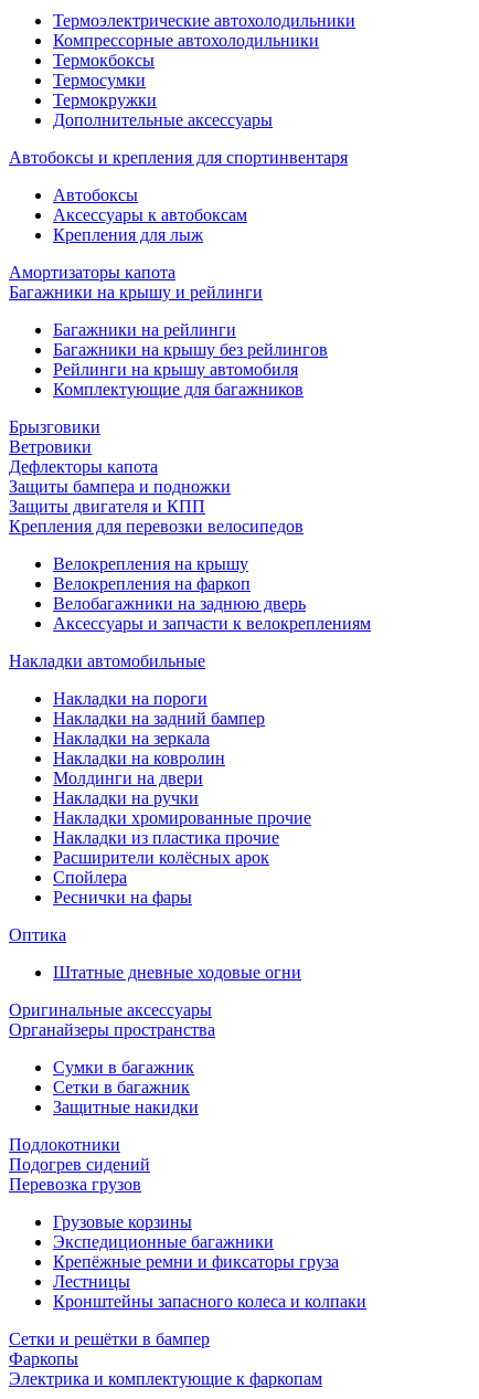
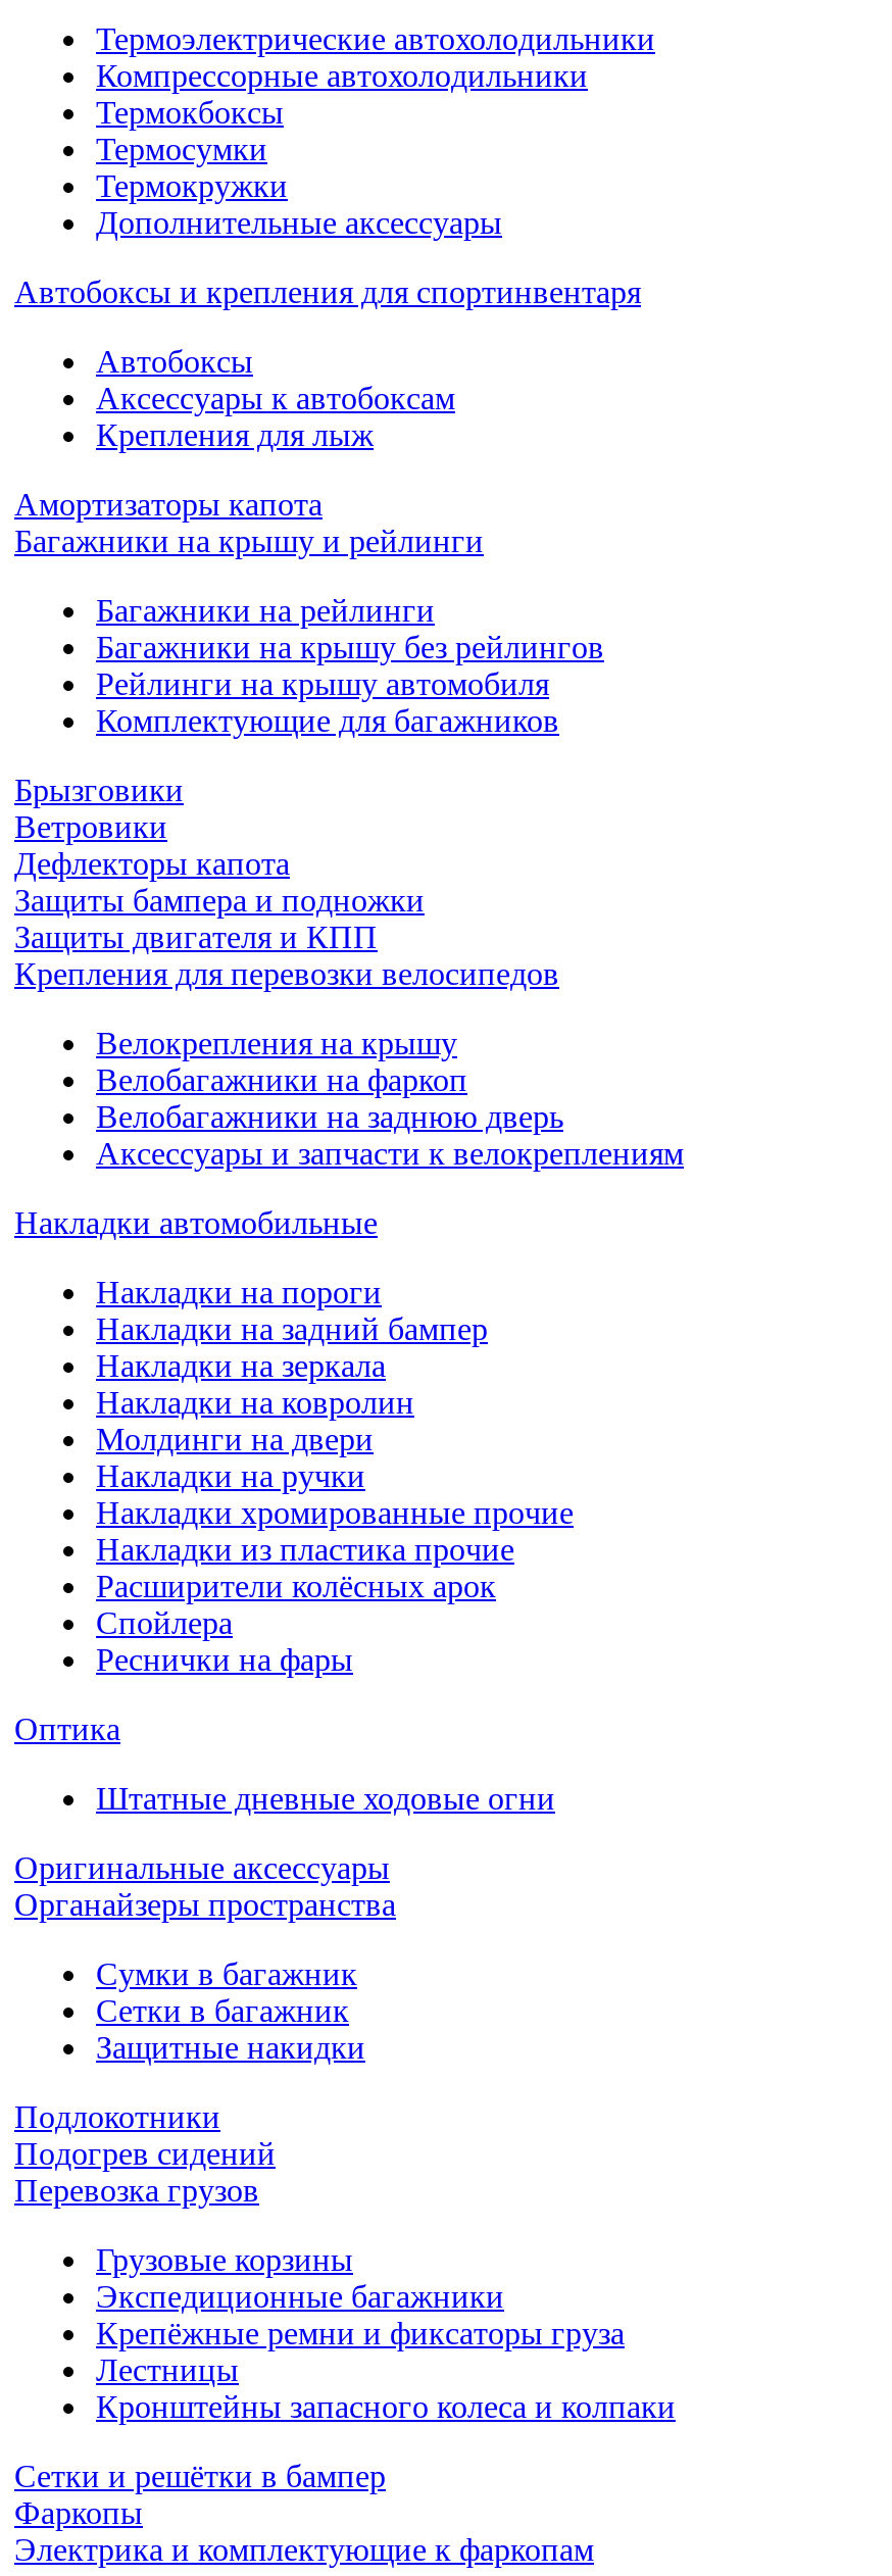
- Велокрепления на фаркоп
+ Велобагажники на фаркоп
